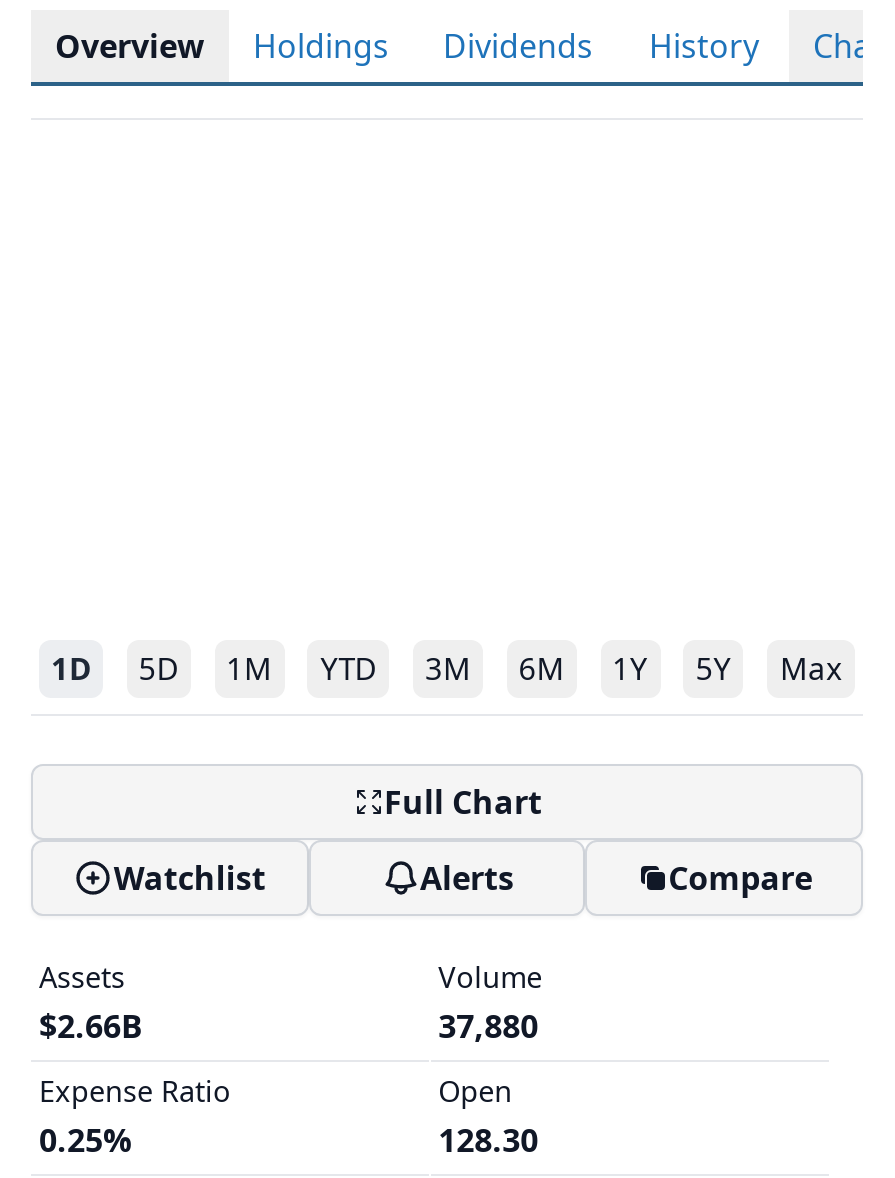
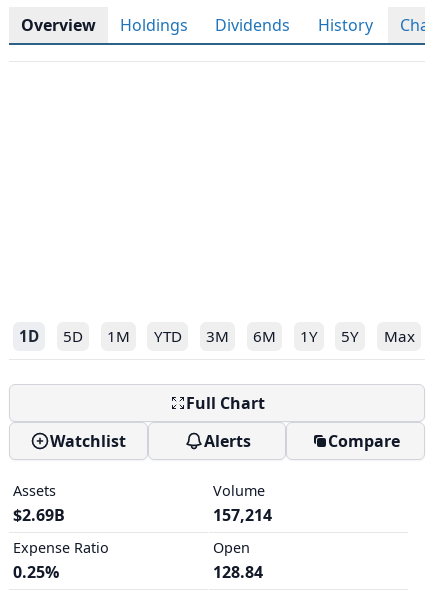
- $2.66B
+ $2.69B

- 37,880
+ 157,214

- 128.30
+ 128.84
